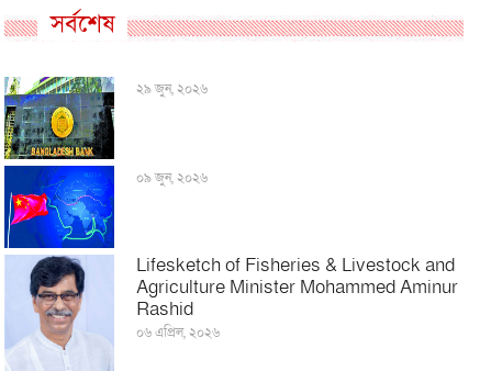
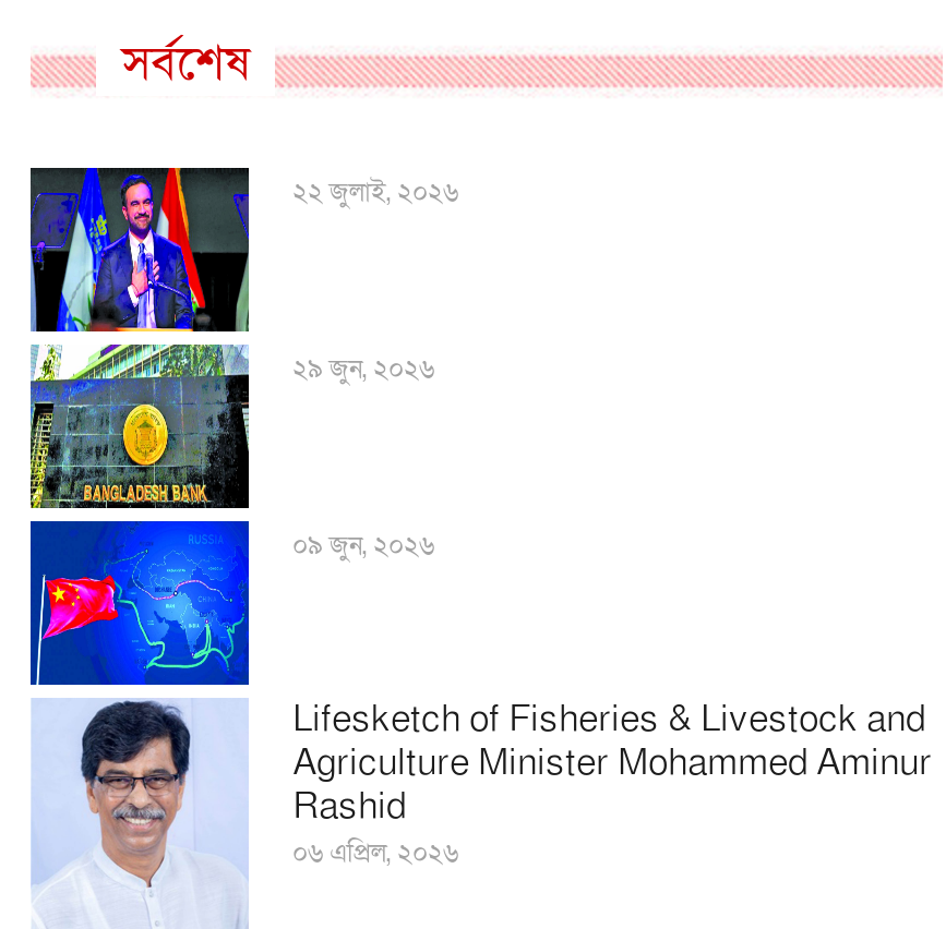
+ [image]
+ ২২ জুলাই, ২০২৬
